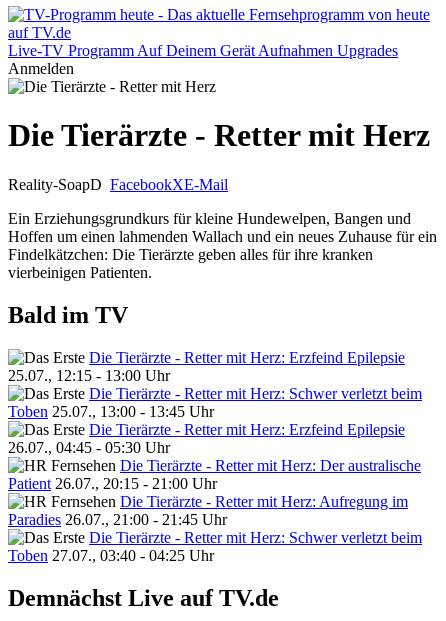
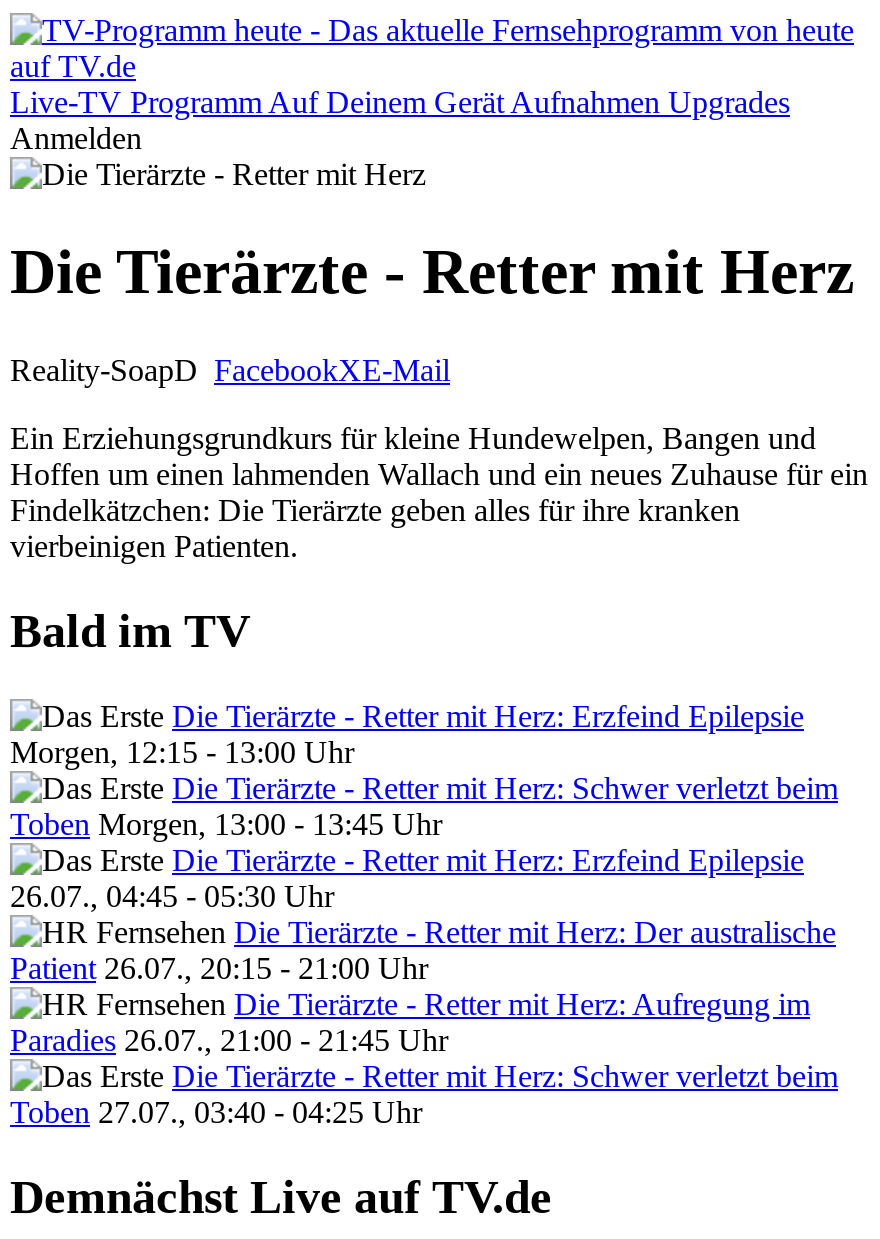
- 25.07., 12:15 - 13:00 Uhr
+ Morgen, 12:15 - 13:00 Uhr

- Toben 25.07., 13:00 - 13:45 Uhr
+ Toben Morgen, 13:00 - 13:45 Uhr
